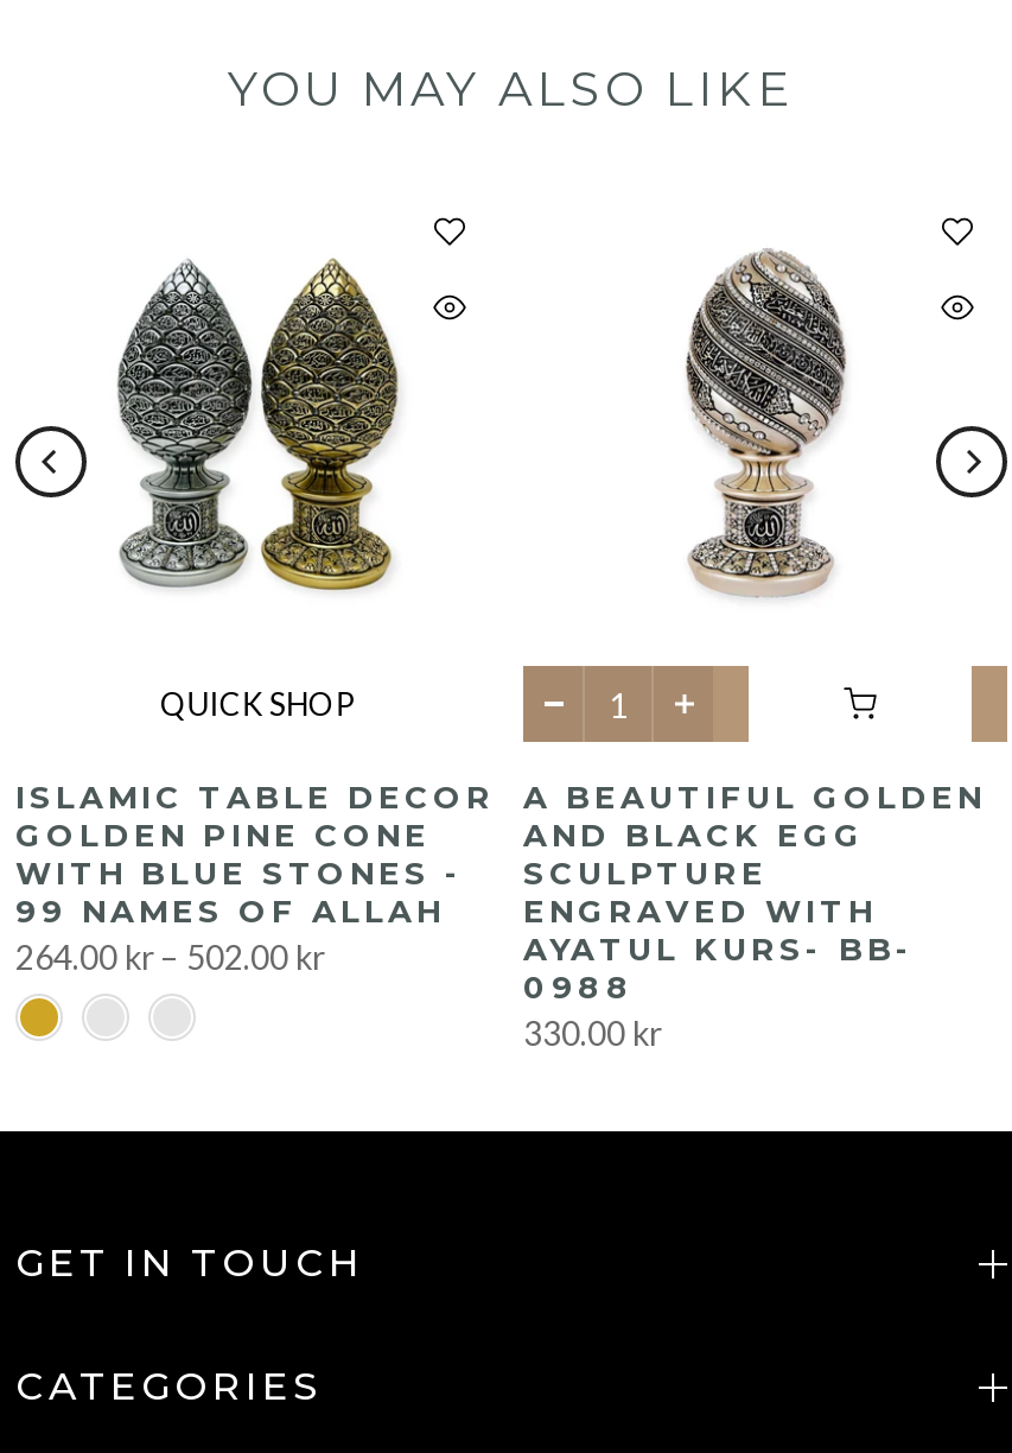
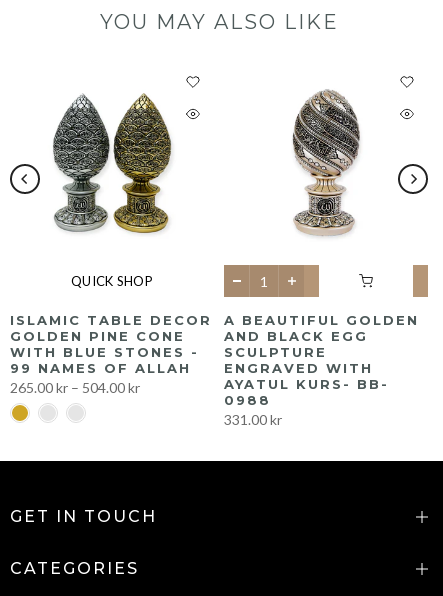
- 264.00 kr – 502.00 kr
+ 265.00 kr – 504.00 kr

- 330.00 kr
+ 331.00 kr
